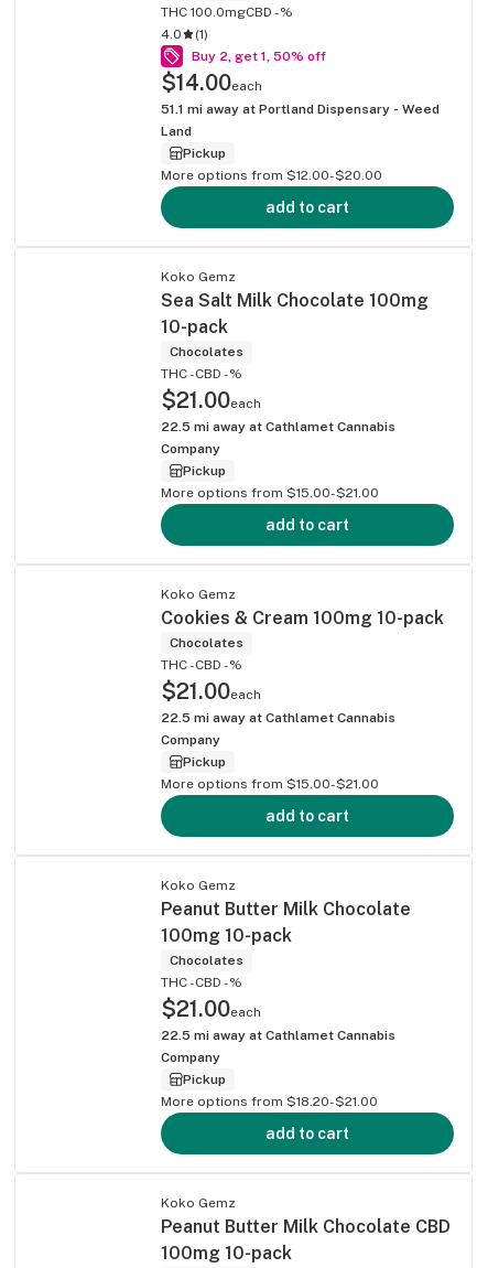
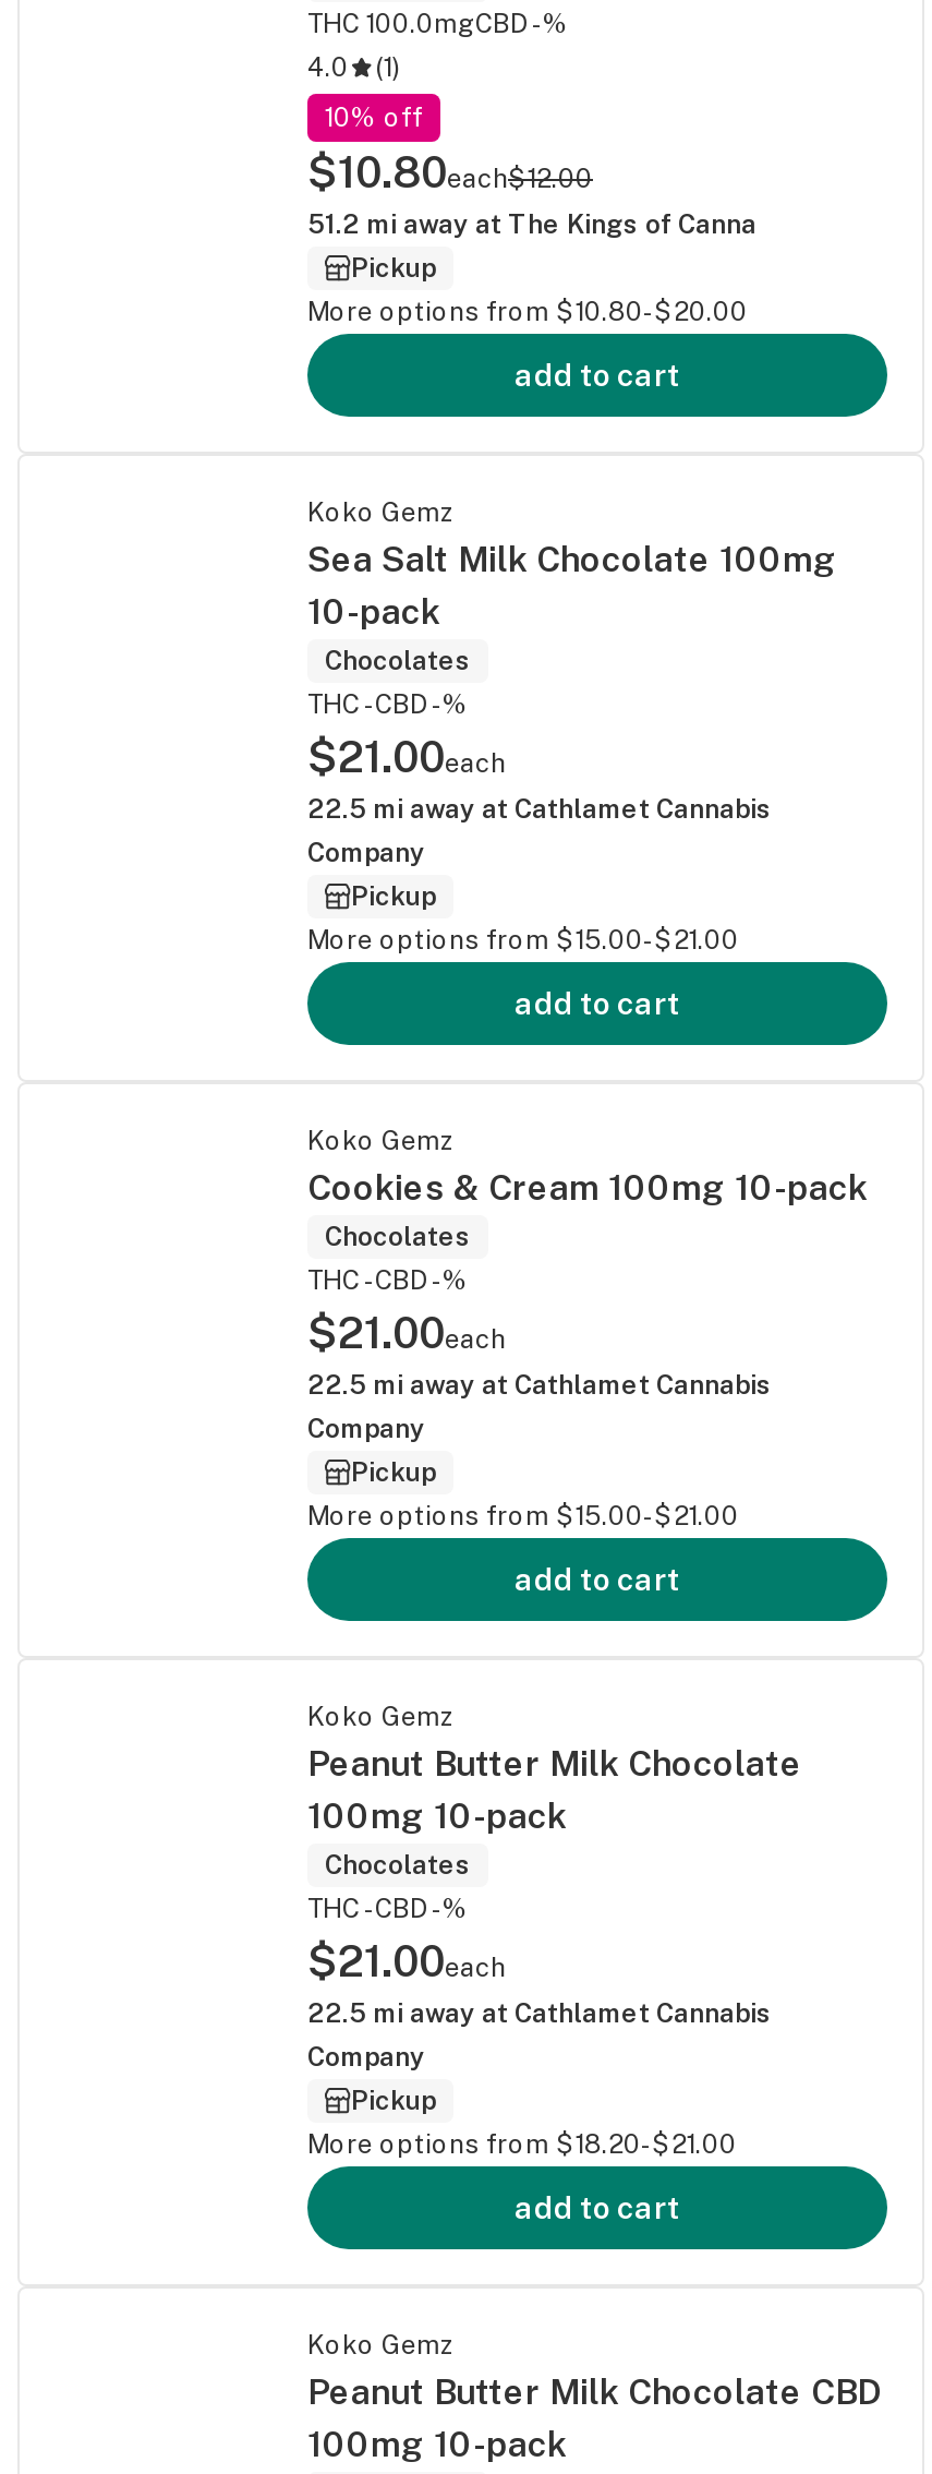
- Buy 2, get 1, 50% off
- $14.00each
- 51.1 mi away at Portland Dispensary - Weed
- Land
+ 10% off
+ $10.80each$12.00
+ 51.2 mi away at The Kings of Canna

- More options from $12.00-$20.00
+ More options from $10.80-$20.00
